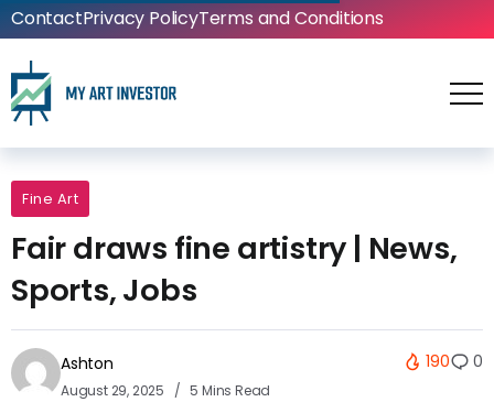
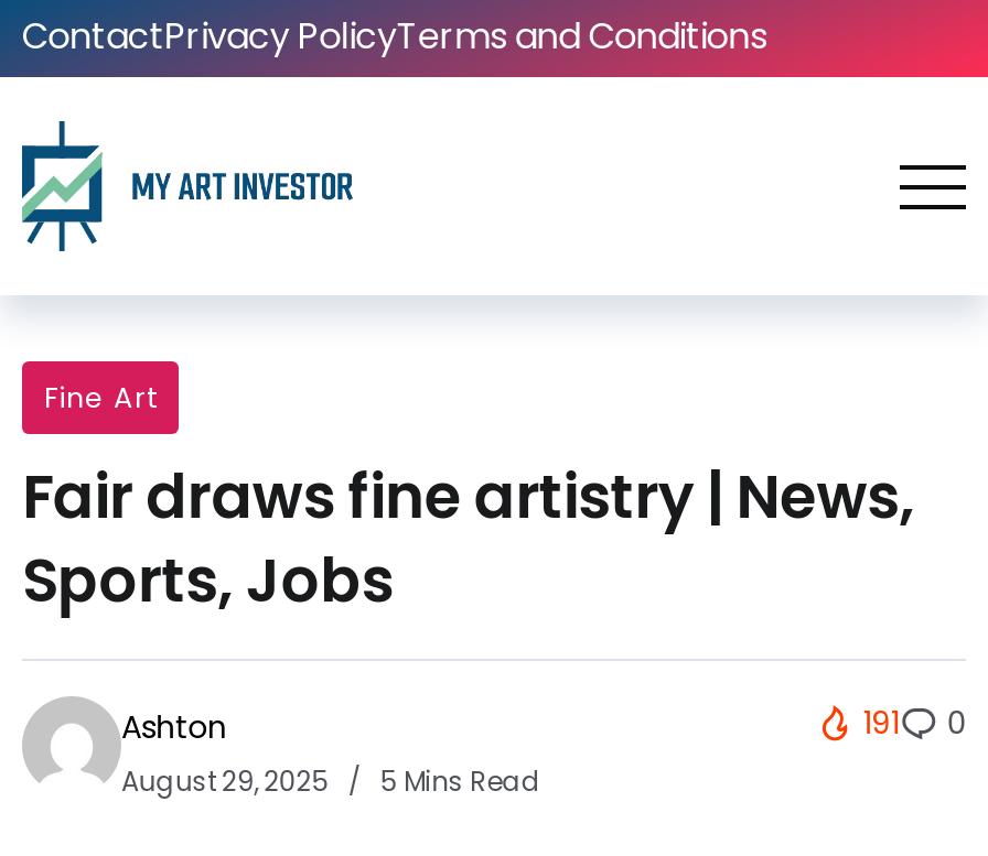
- 190 0
+ 191 0
